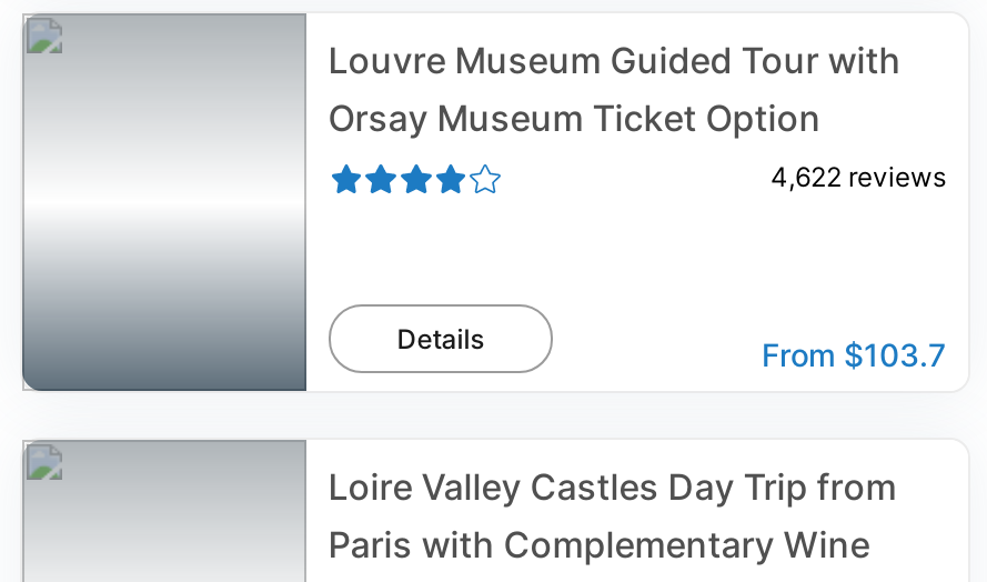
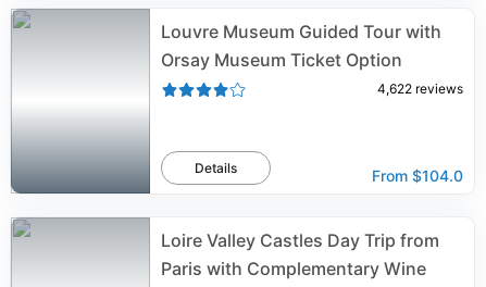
- From $103.7
+ From $104.0
